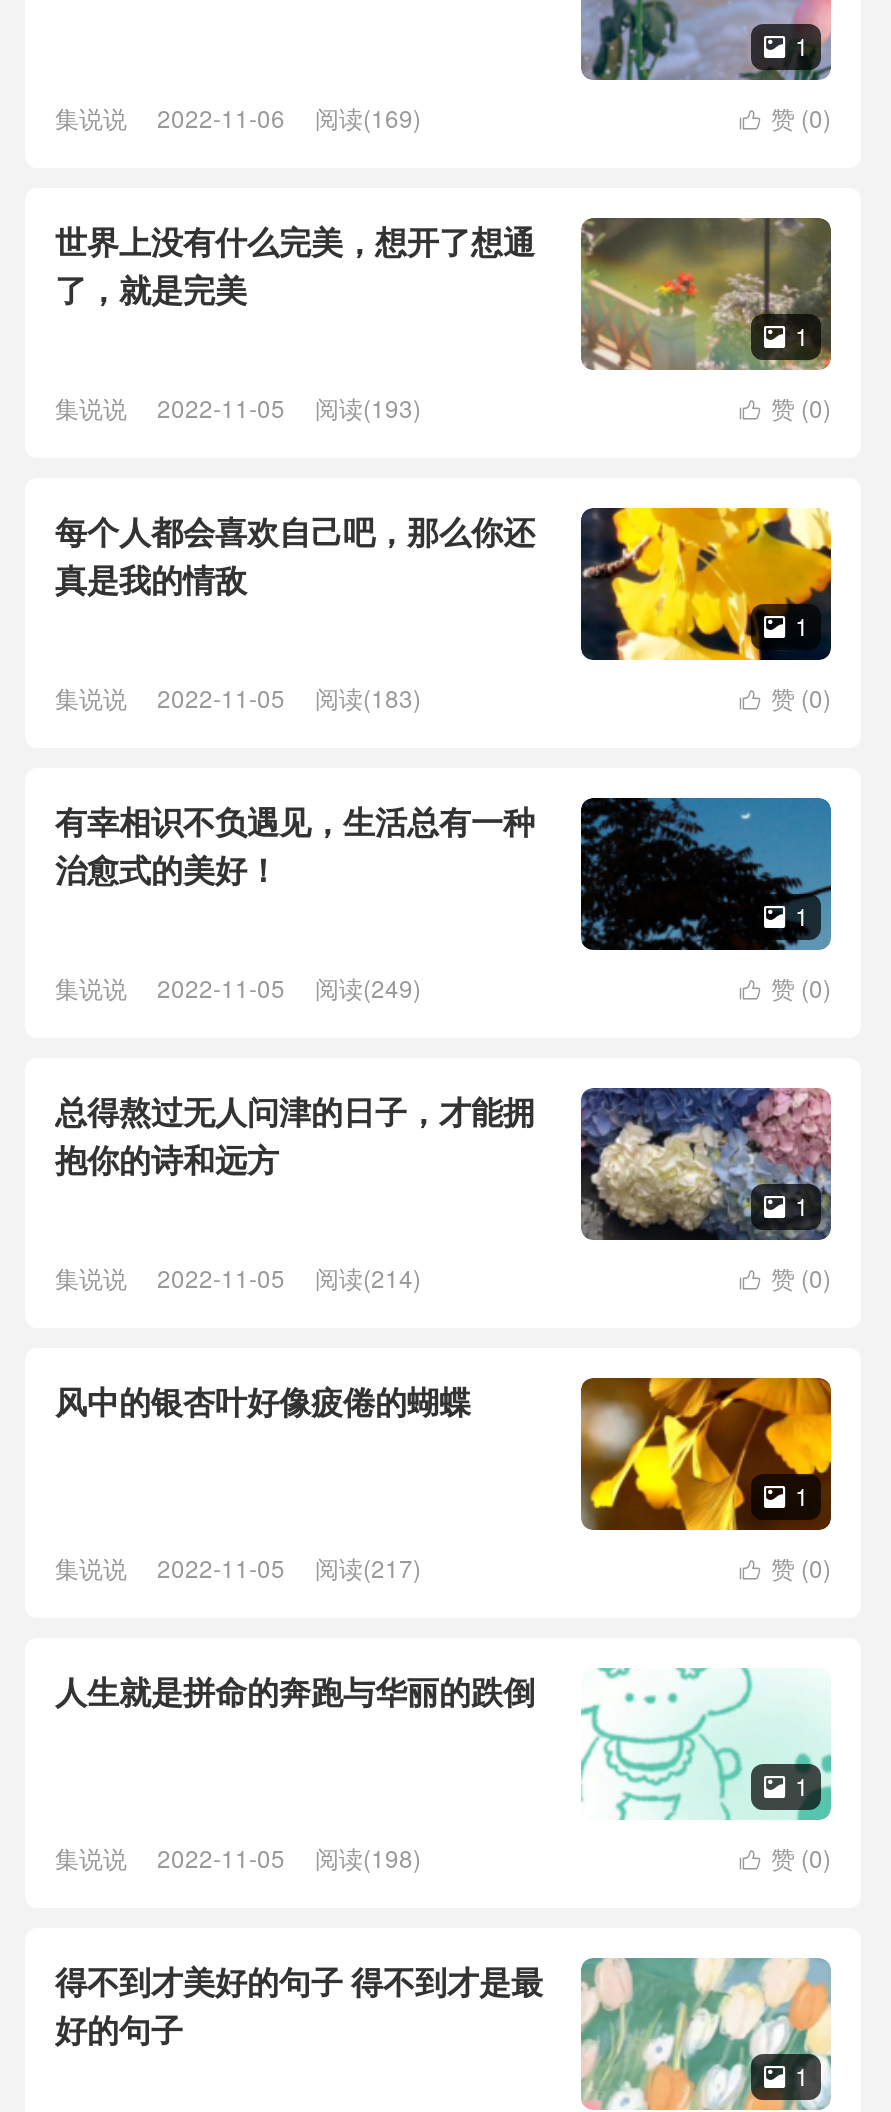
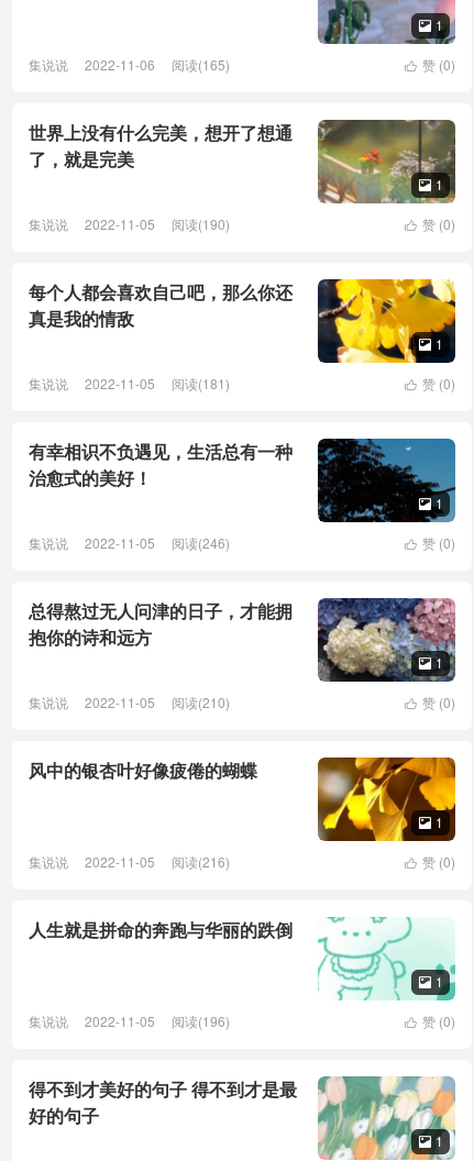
- 集说说 2022-11-06 阅读(169)
+ 集说说 2022-11-06 阅读(165)

- 集说说 2022-11-05 阅读(193)
+ 集说说 2022-11-05 阅读(190)

- 集说说 2022-11-05 阅读(183)
+ 集说说 2022-11-05 阅读(181)

- 集说说 2022-11-05 阅读(249)
+ 集说说 2022-11-05 阅读(246)

- 集说说 2022-11-05 阅读(214)
+ 集说说 2022-11-05 阅读(210)

- 集说说 2022-11-05 阅读(217)
+ 集说说 2022-11-05 阅读(216)

- 集说说 2022-11-05 阅读(198)
+ 集说说 2022-11-05 阅读(196)
